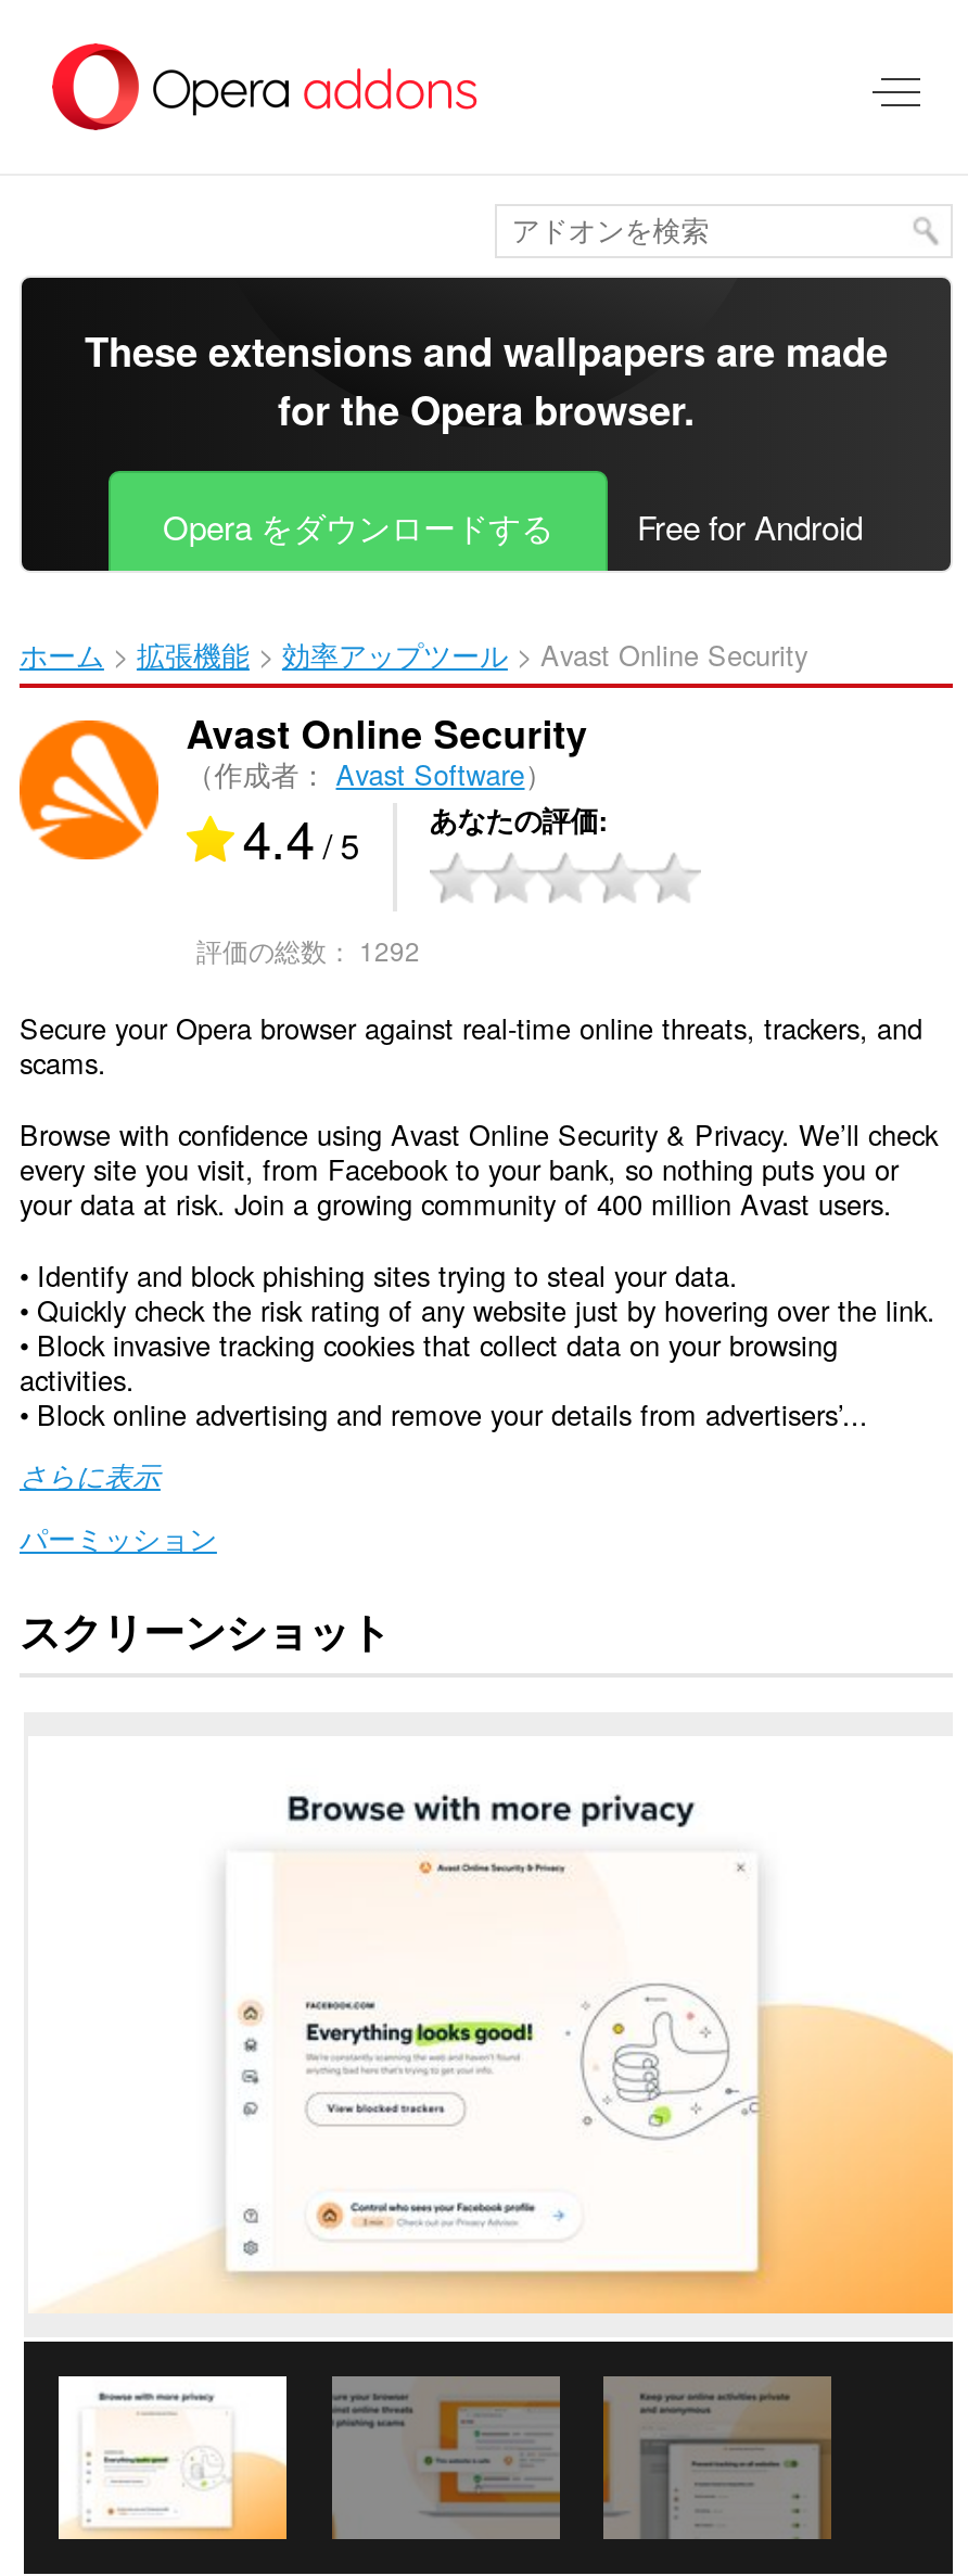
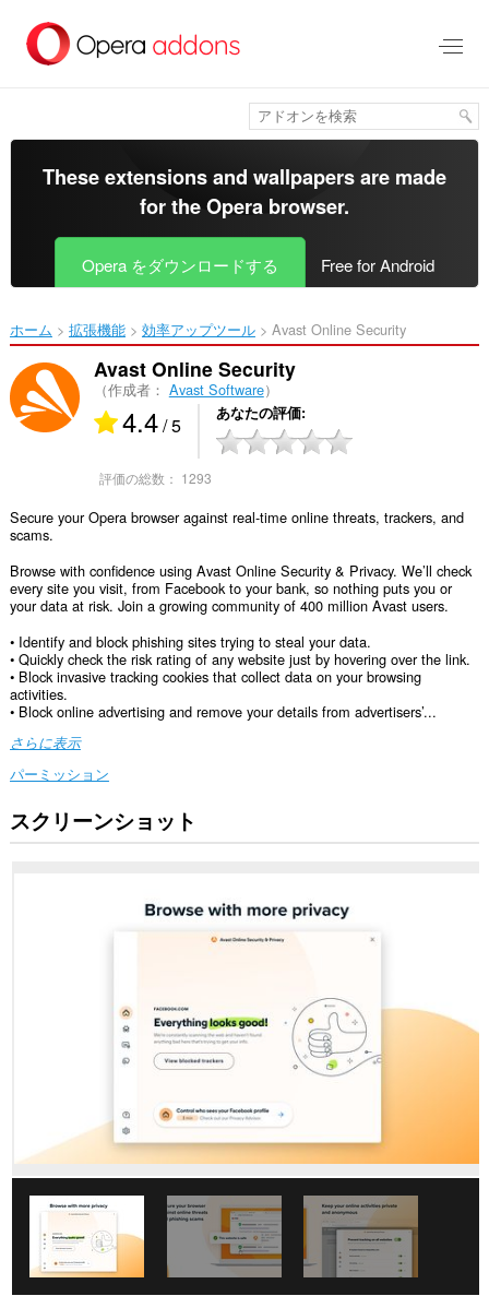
- 評価の総数：1292
+ 評価の総数：1293
